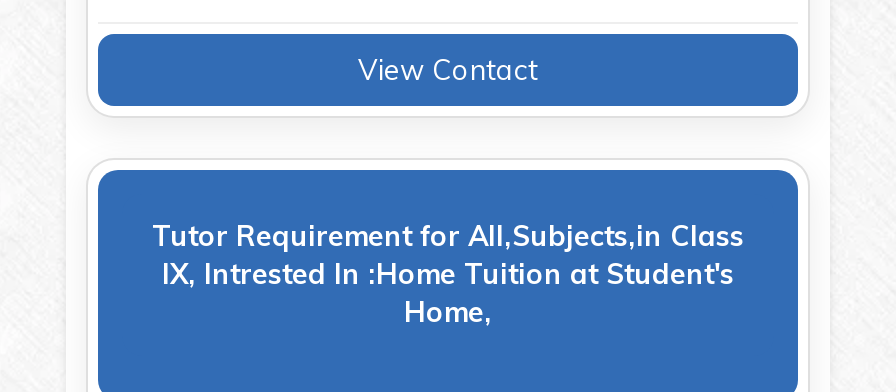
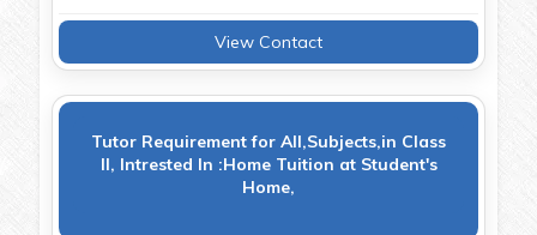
- IX, Intrested In :Home Tuition at Student's
+ II, Intrested In :Home Tuition at Student's
